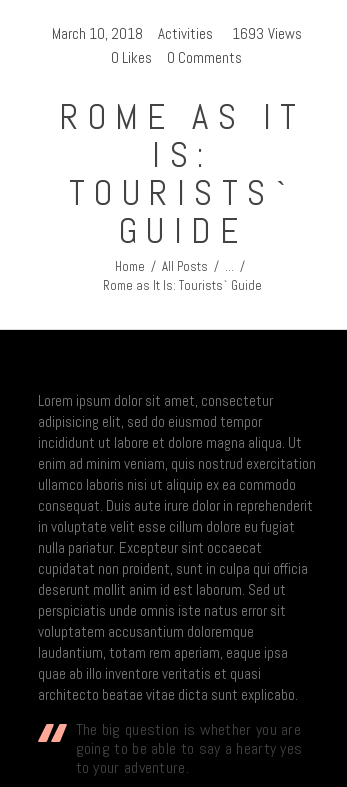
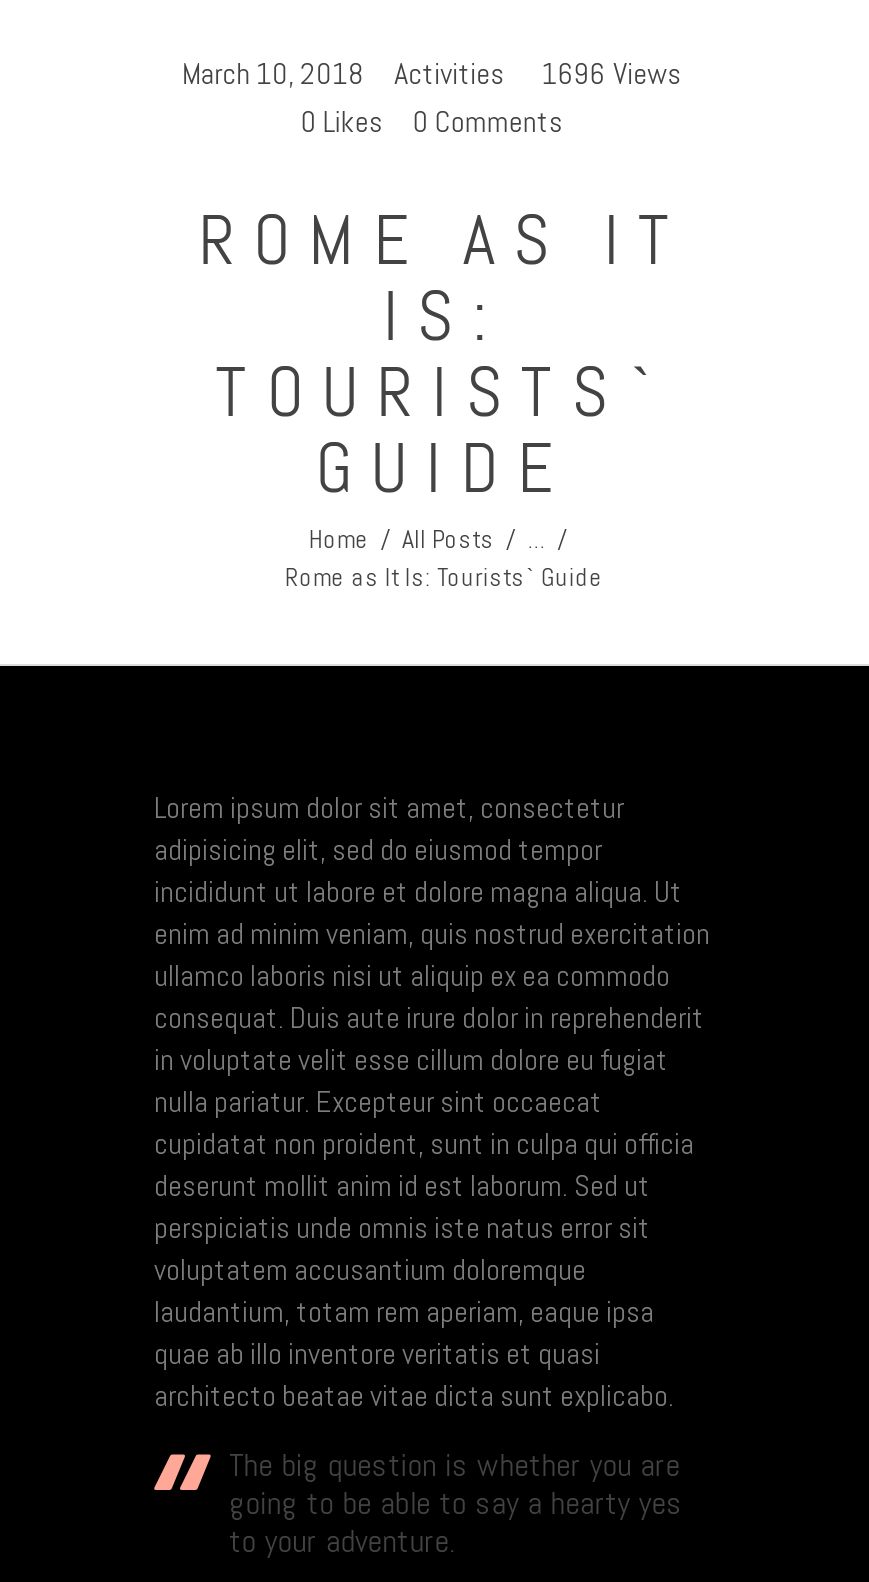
- 1693 Views
+ 1696 Views
